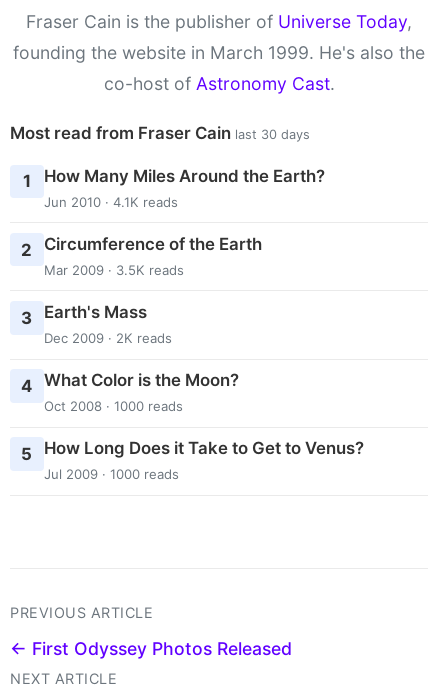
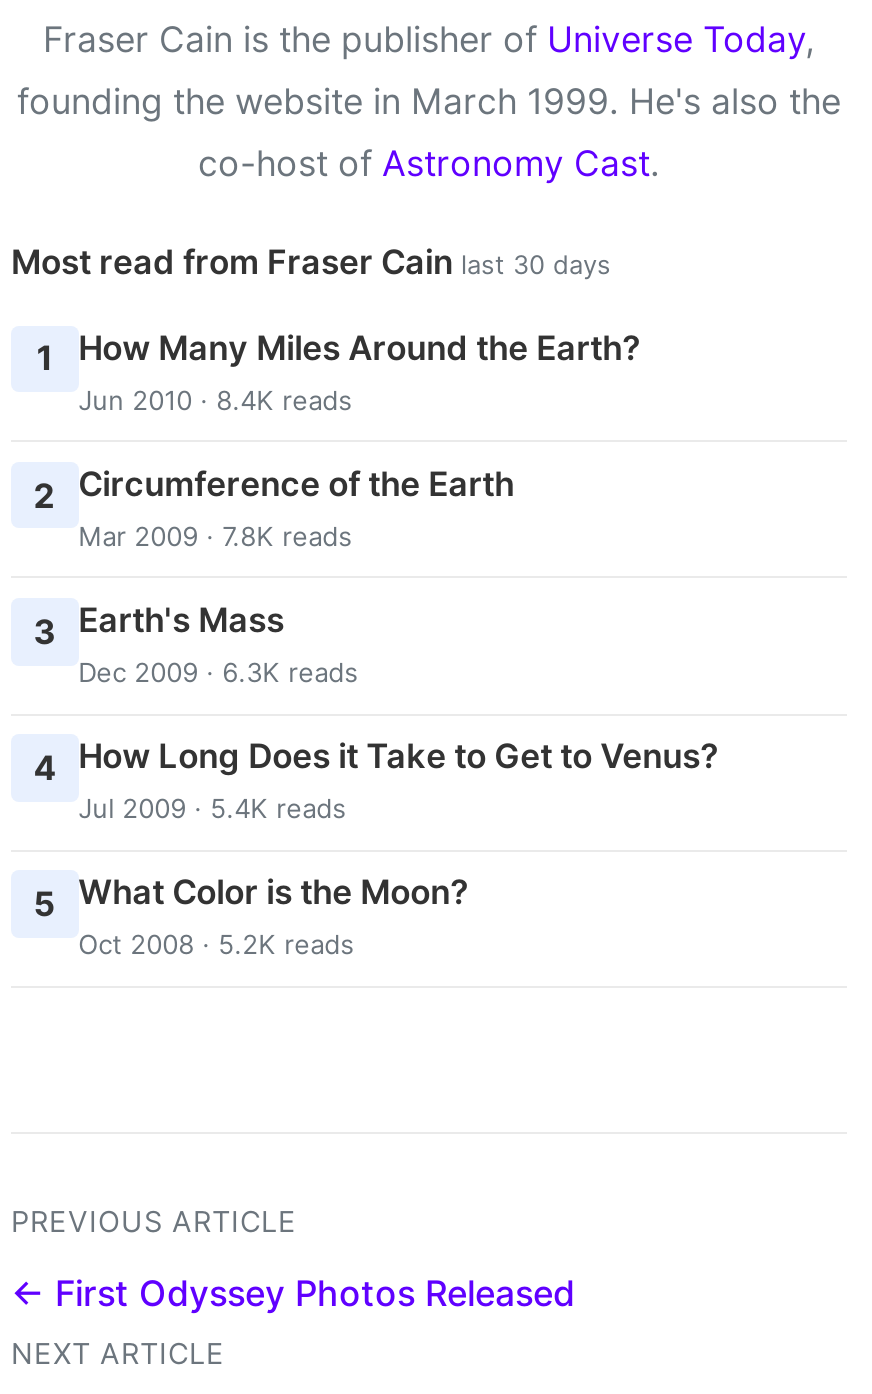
- Jun 2010 · 4.1K reads
+ Jun 2010 · 8.4K reads

- Mar 2009 · 3.5K reads
+ Mar 2009 · 7.8K reads

- Dec 2009 · 2K reads
+ Dec 2009 · 6.3K reads

- 4 What Color is the Moon?
- Oct 2008 · 1000 reads
+ 4 How Long Does it Take to Get to Venus?
+ Jul 2009 · 5.4K reads

- 5 How Long Does it Take to Get to Venus?
- Jul 2009 · 1000 reads
+ 5 What Color is the Moon?
+ Oct 2008 · 5.2K reads
